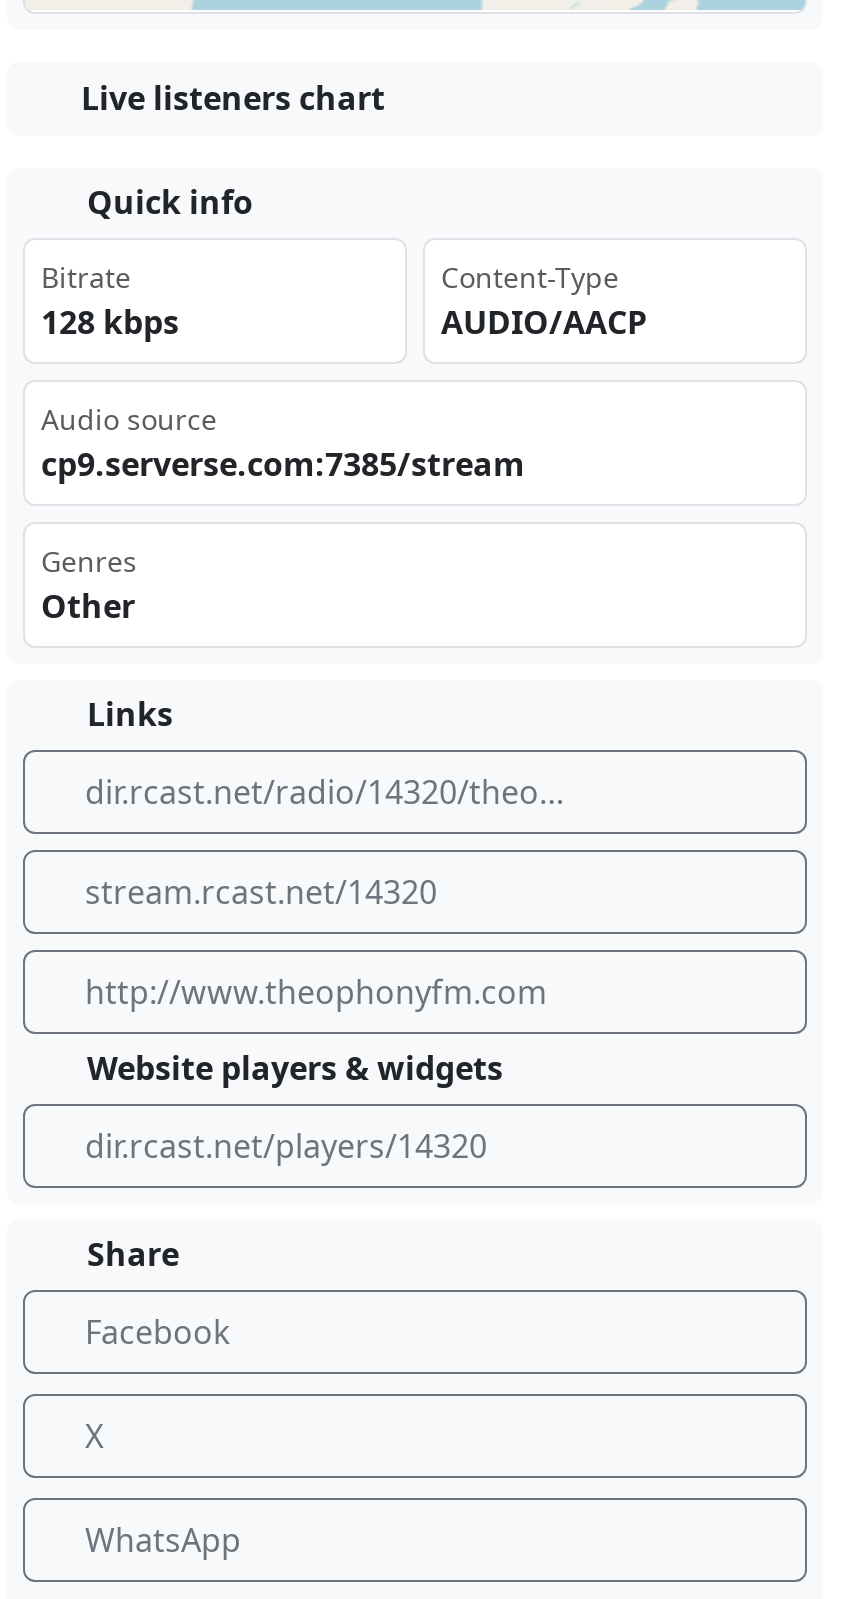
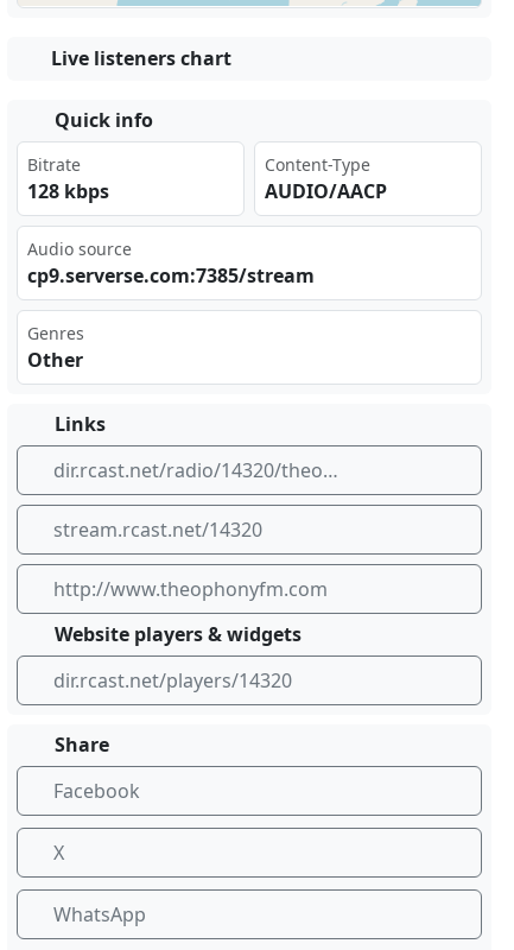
- cp9.serve‌rse.com:7385‍/st‌‌rea‌m
+ cp9.serve‍rse .co m:7‌385 /st‌‌rea‌m
